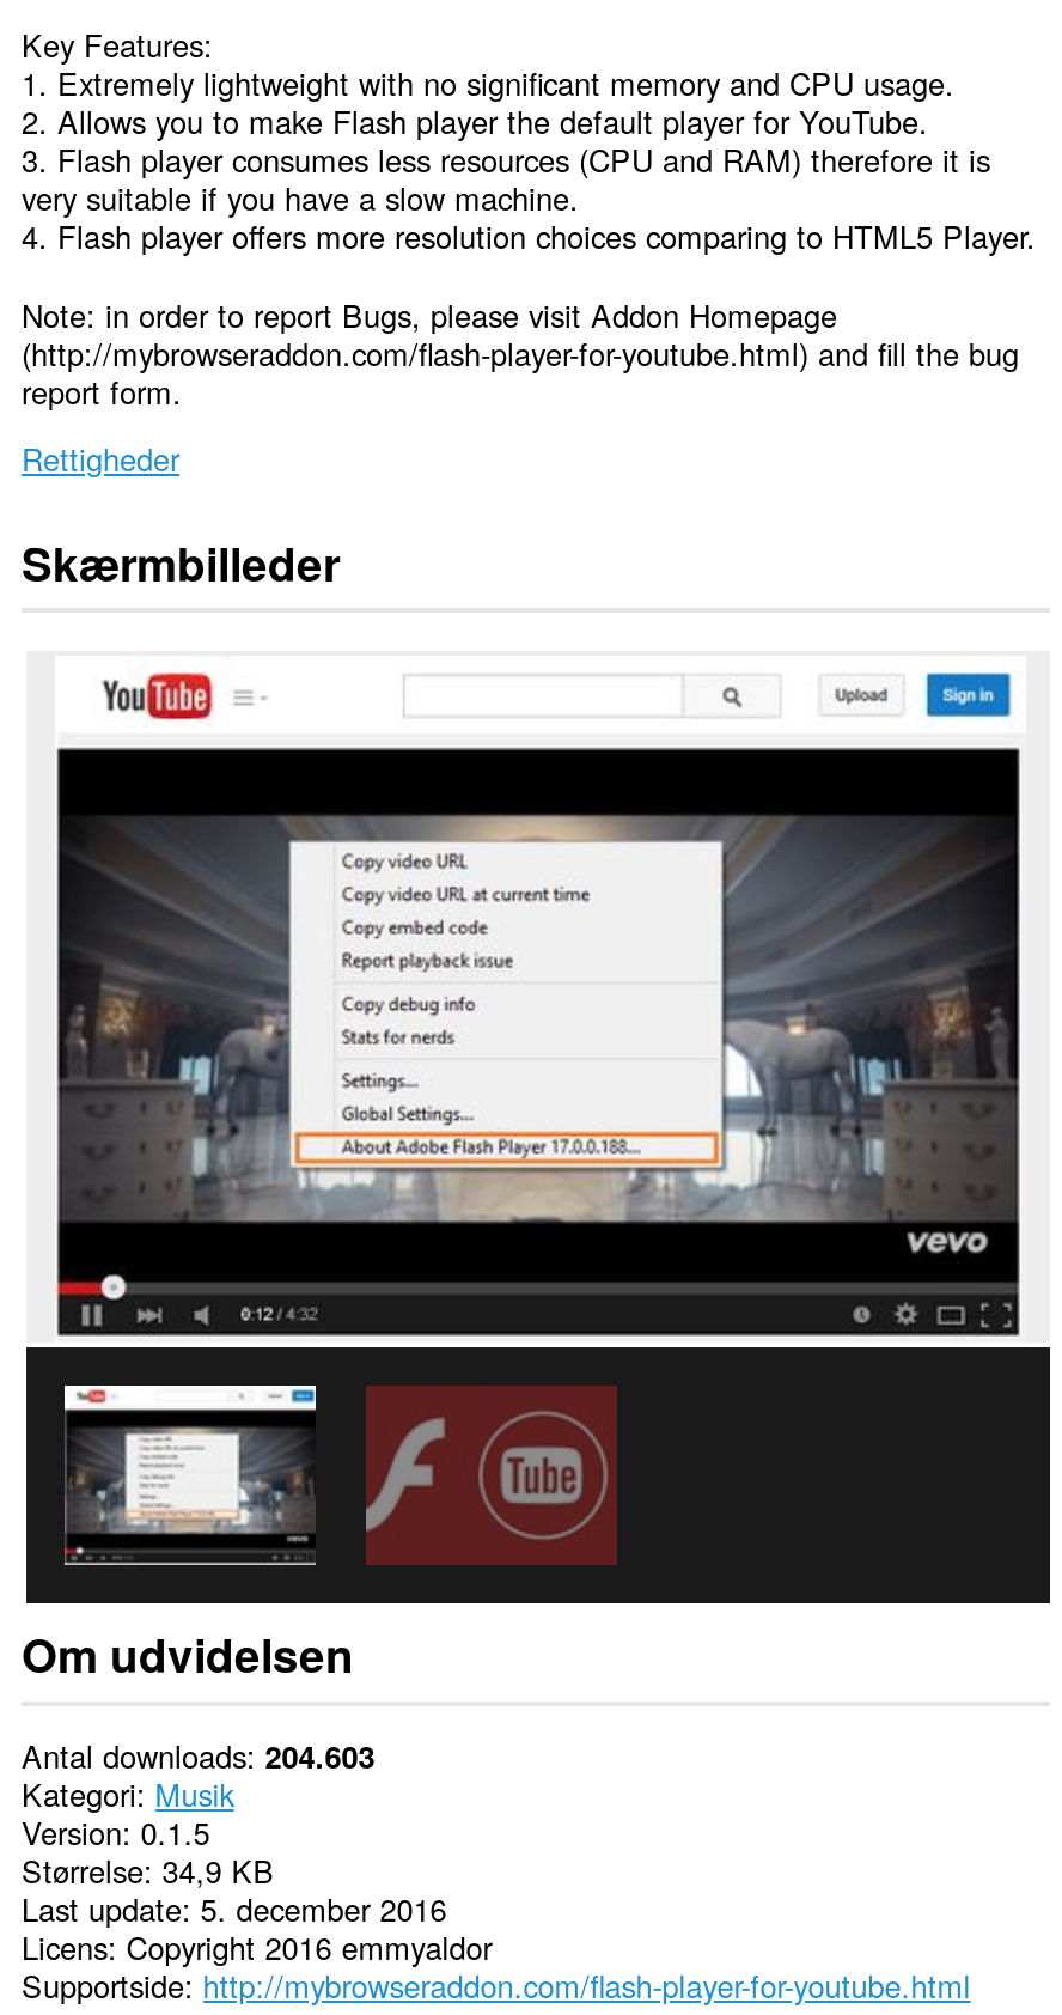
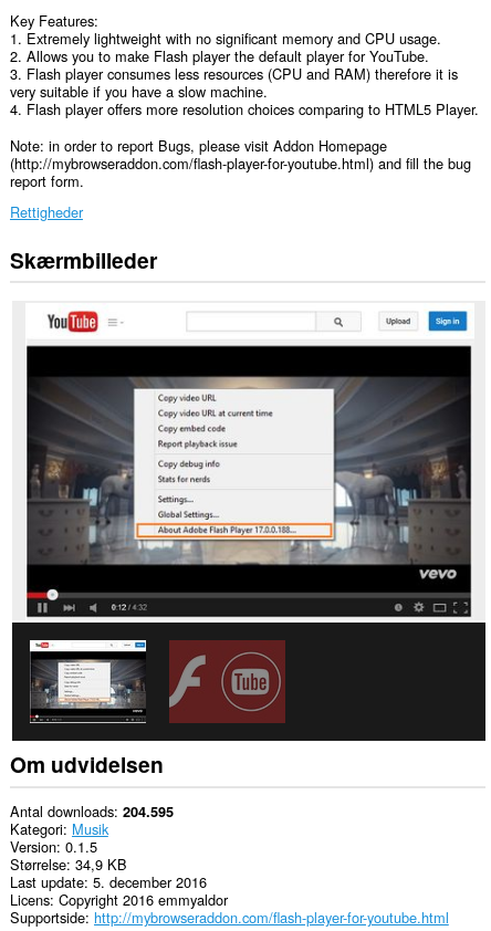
- Antal downloads 204.603
+ Antal downloads 204.595
